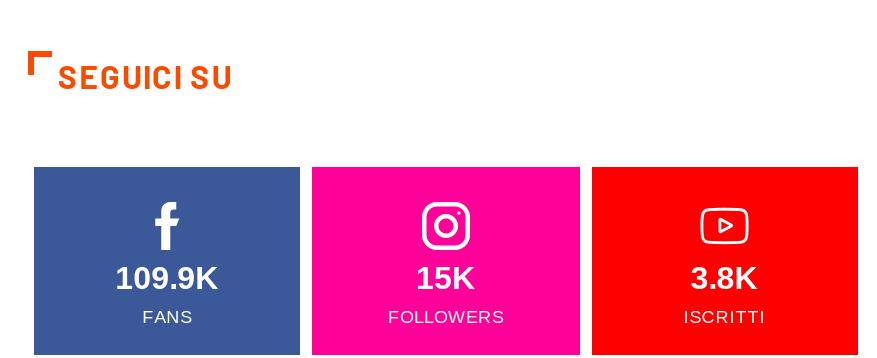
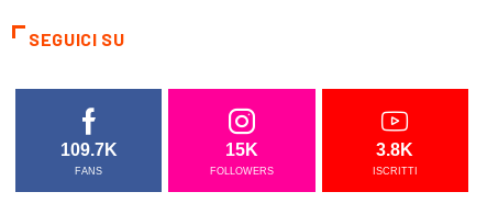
- 109.9K
+ 109.7K
